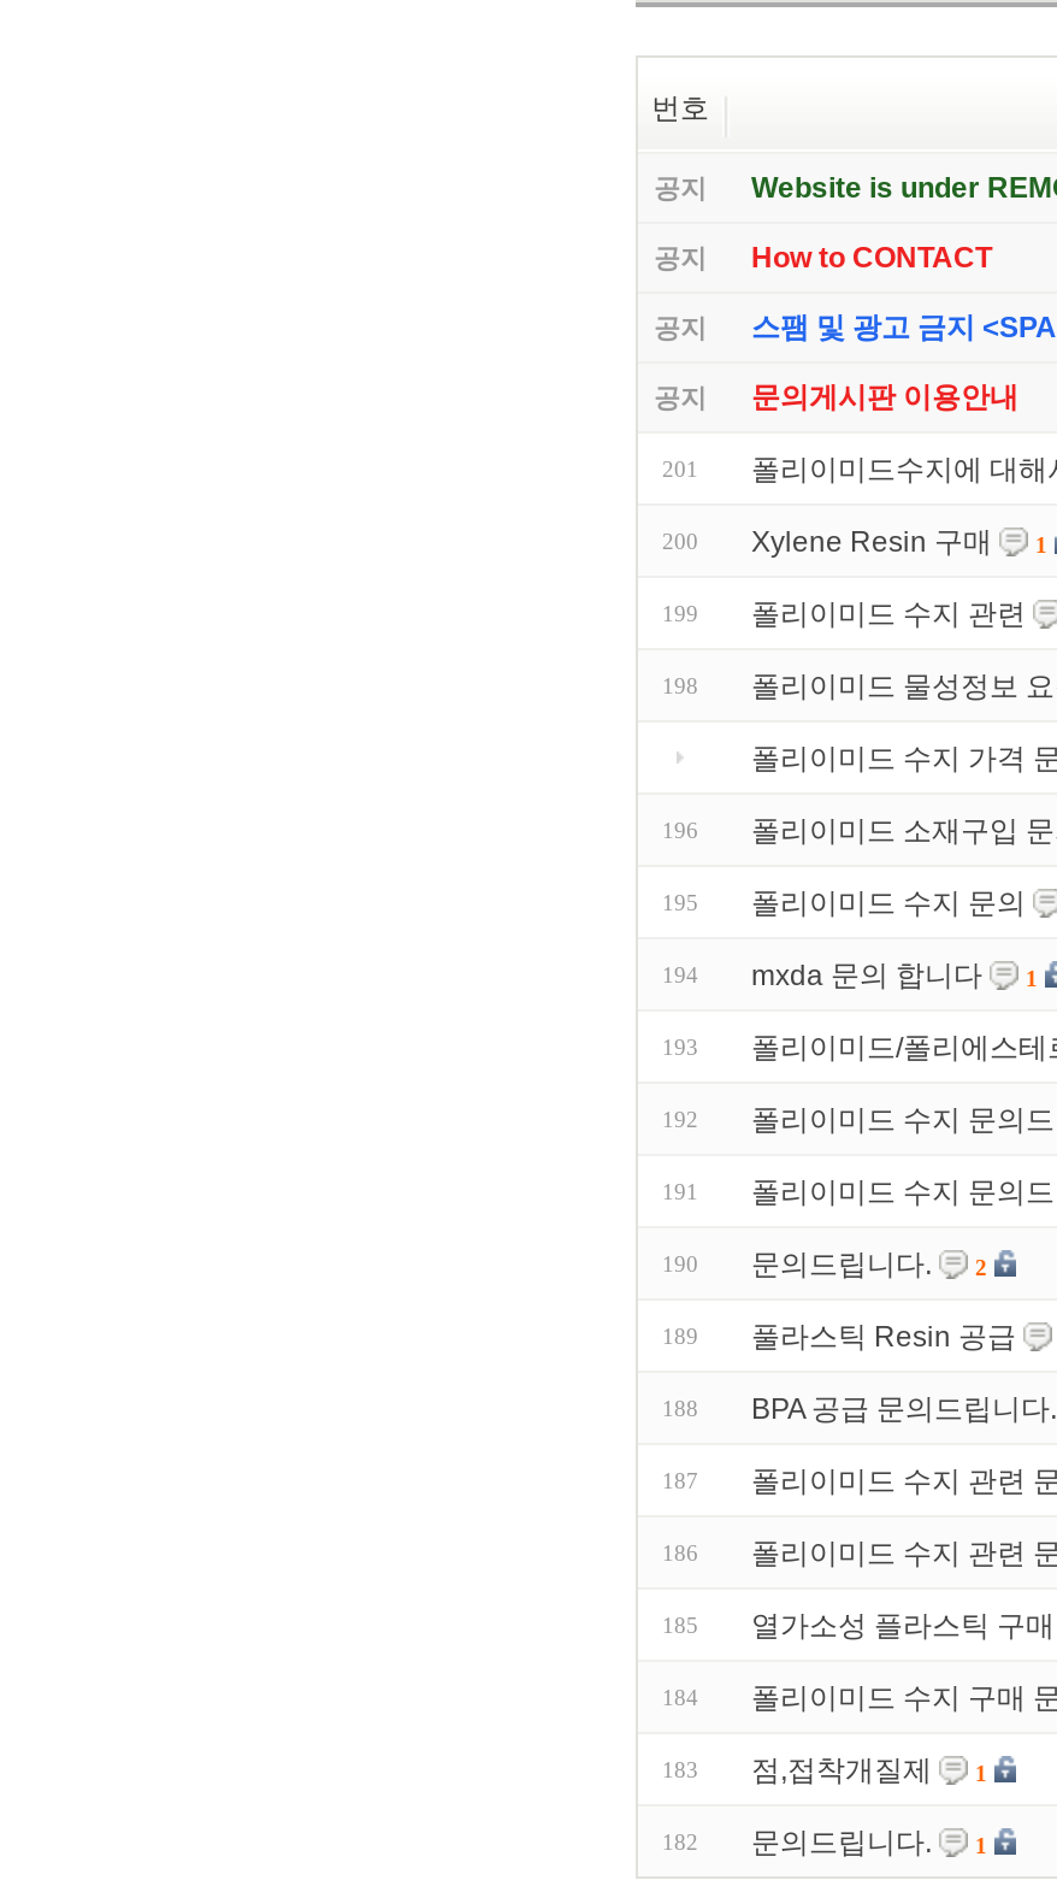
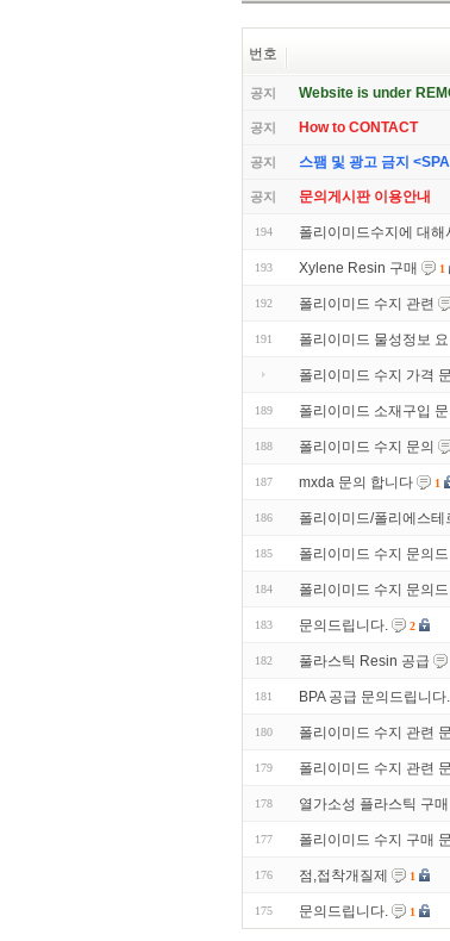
- 201
+ 194

- 200 Xylene Resin 구매 1
+ 193 Xylene Resin 구매 1

- 199 폴리이미드 수지 관련
+ 192 폴리이미드 수지 관련

- 198
+ 191

- 196
+ 189

- 195 폴리이미드 수지 문의
+ 188 폴리이미드 수지 문의

- 194 mxda 문의 합니다 1
+ 187 mxda 문의 합니다 1

- 193
+ 186

- 192
+ 185

- 191
+ 184

- 190 문의드립니다. 2
+ 183 문의드립니다. 2

- 189 풀라스틱 Resin 공급
+ 182 풀라스틱 Resin 공급

- 188 BPA 공급 문의드립니다.
+ 181 BPA 공급 문의드립니다.

- 187
+ 180

- 186
+ 179

- 185
+ 178

- 184
+ 177

- 183 점,접착개질제 1
+ 176 점,접착개질제 1

- 182 문의드립니다. 1
+ 175 문의드립니다. 1
